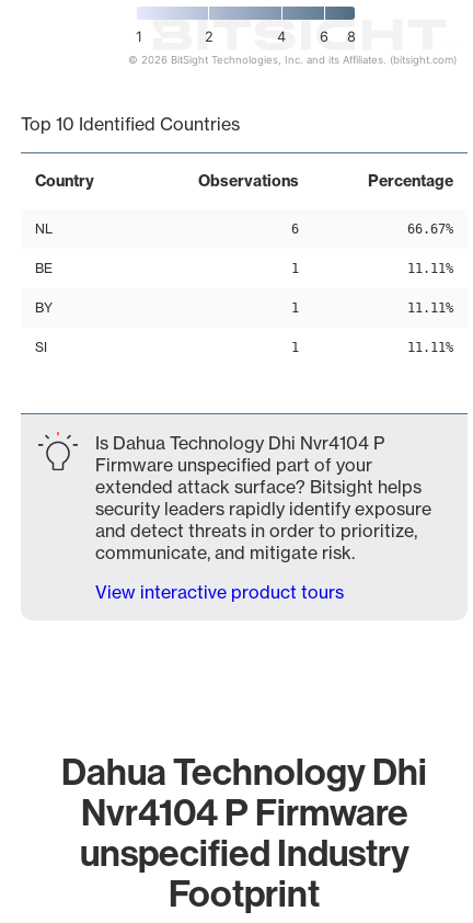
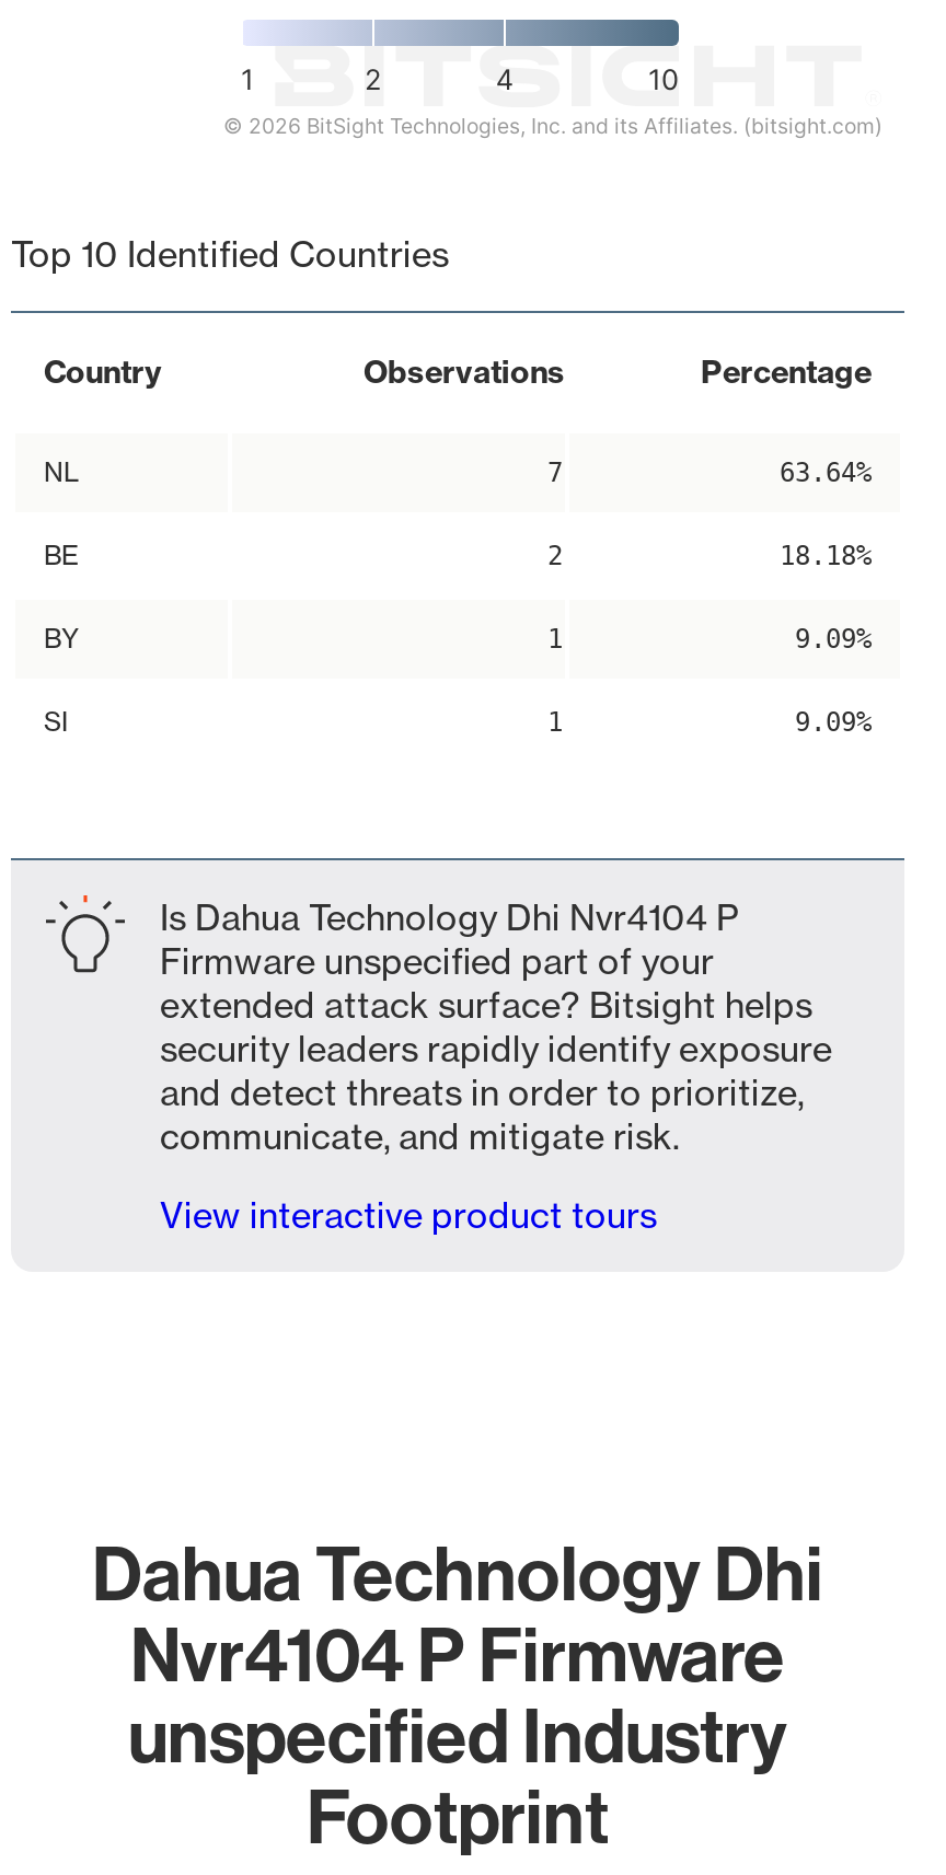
- 6
- 8
+ 10

- 6
+ 7

- 66.67%
+ 63.64%

- 1
+ 2

- 11.11%
+ 18.18%

- 11.11%
+ 9.09%

- 11.11%
+ 9.09%
